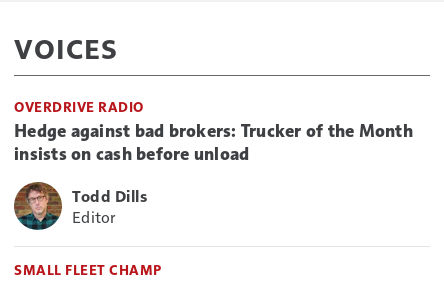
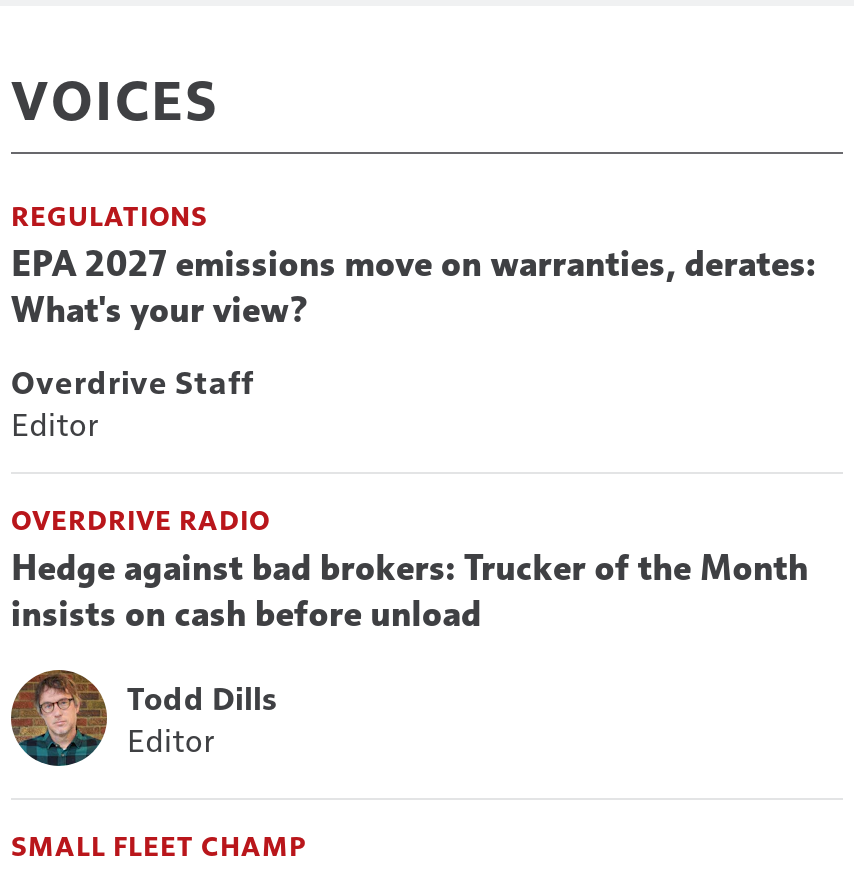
+ REGULATIONS
+ EPA 2027 emissions move on warranties, derates:
+ What's your view?
+ Overdrive Staff
+ Editor
